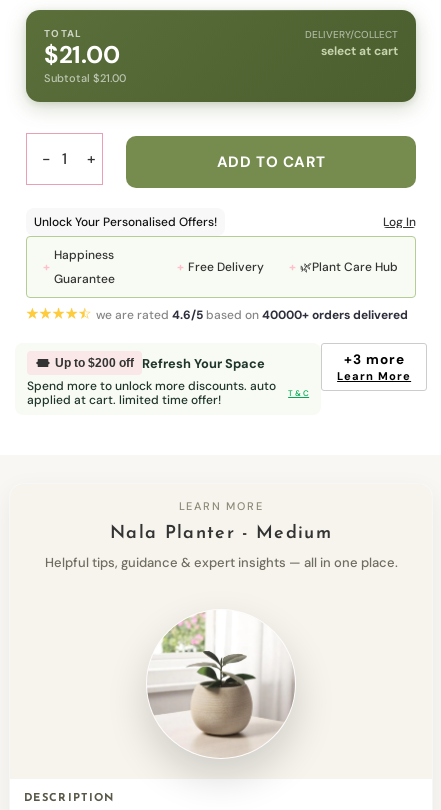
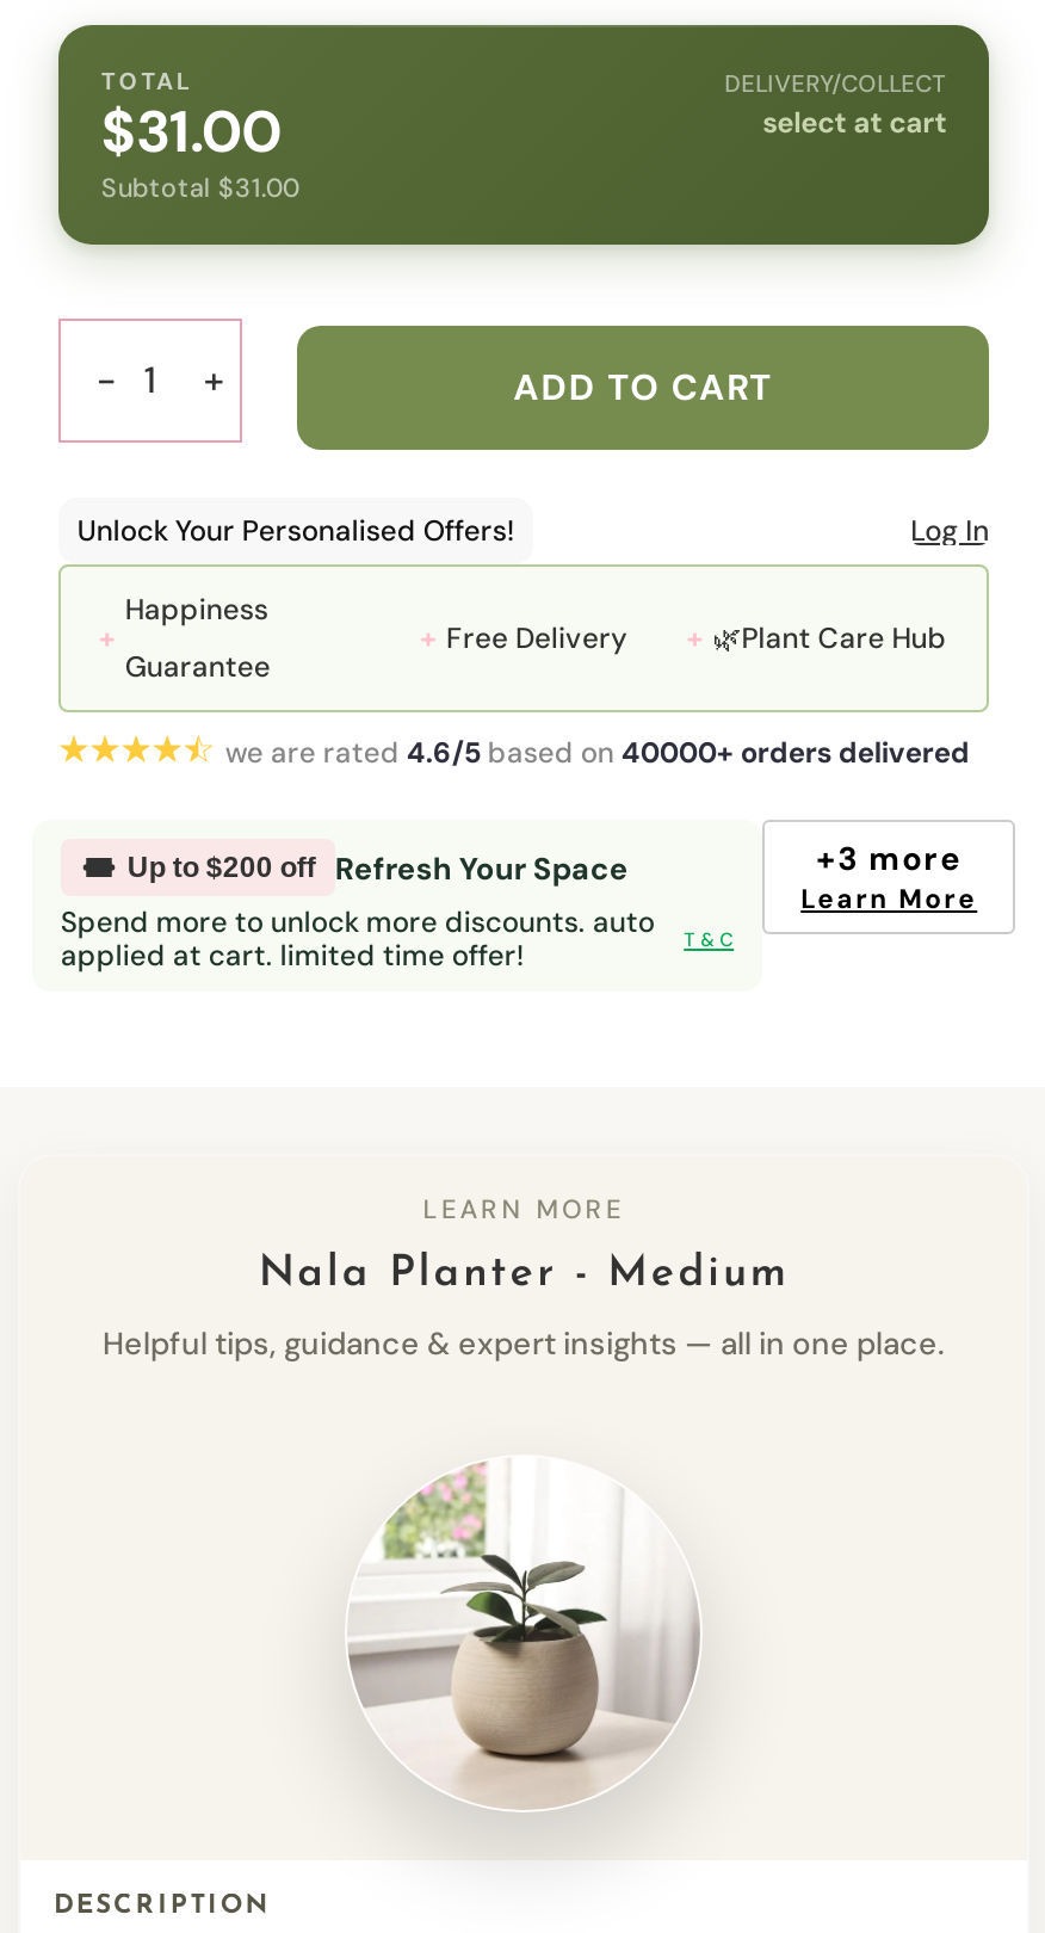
- $21.00
+ $31.00

- Subtotal $21.00
+ Subtotal $31.00
